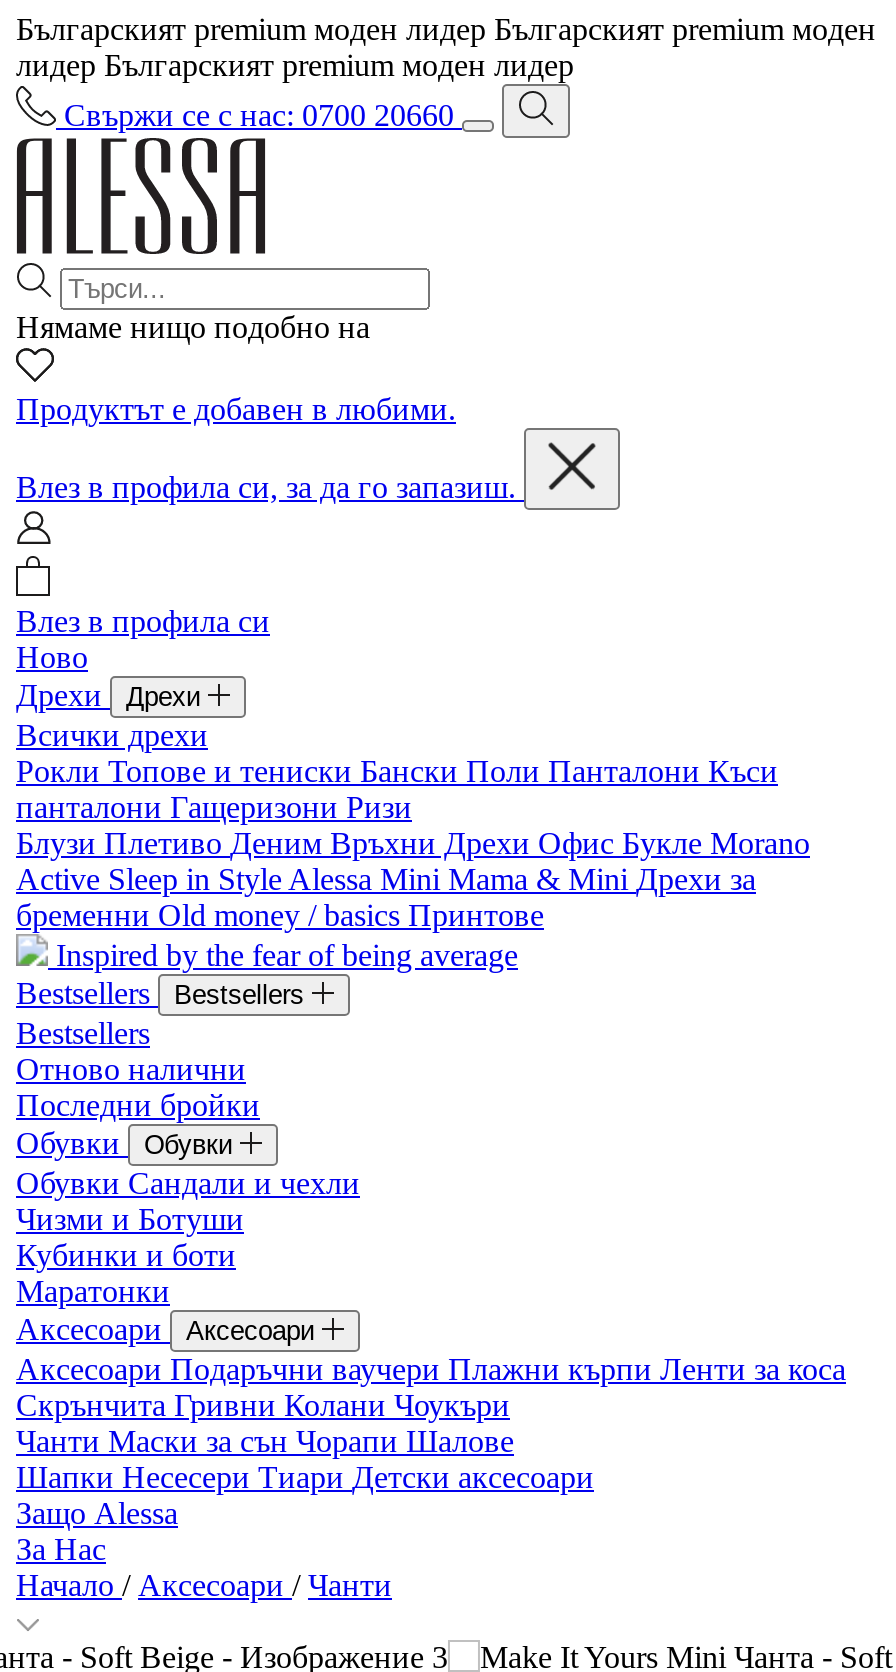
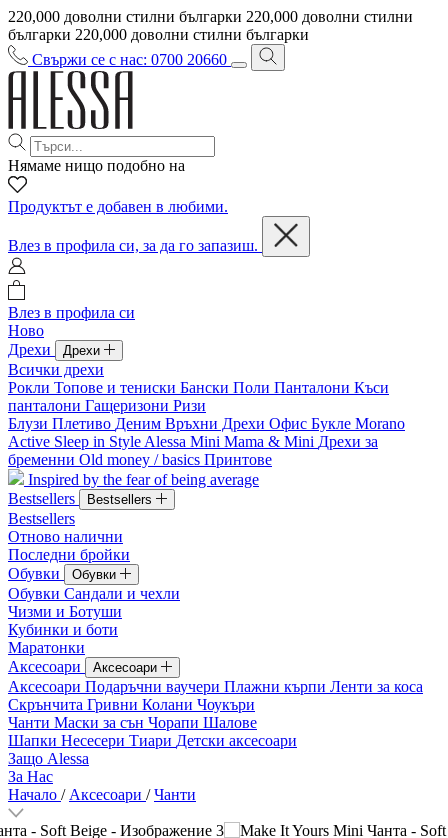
- Българският premium моден лидер Българският premium моден
- лидерБългарският premium моден лидер
+ 220,000 доволни стилни българки 220,000 доволни стилни
+ българки220,000 доволни стилни българки
